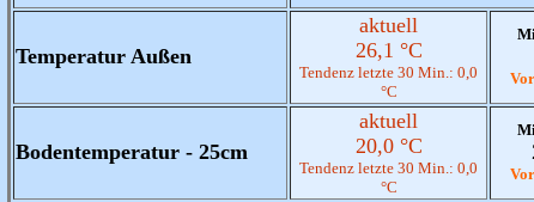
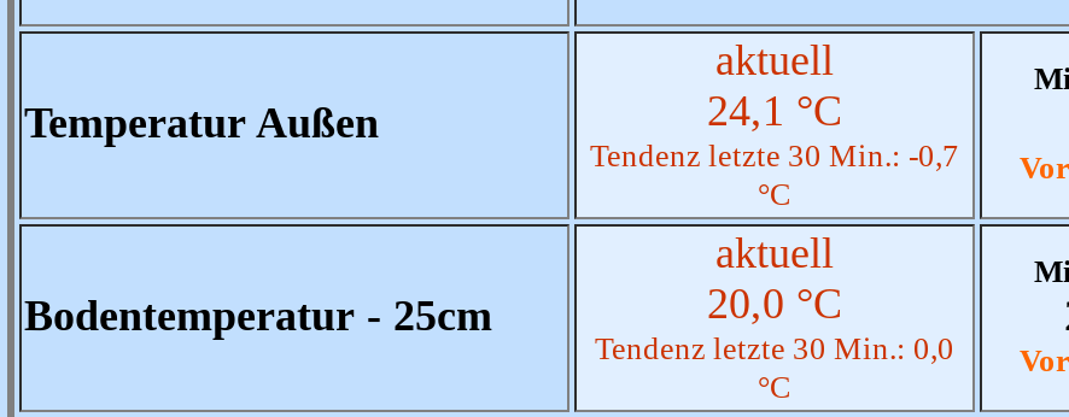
- 26,1 °C
+ 24,1 °C

- Tendenz letzte 30 Min.: 0,0
+ Tendenz letzte 30 Min.: -0,7
